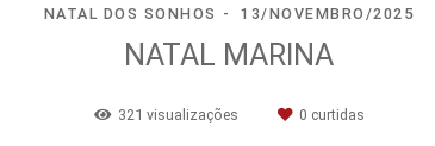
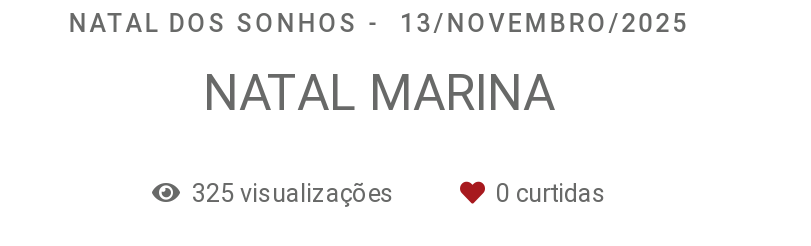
- 321 visualizações
+ 325 visualizações
